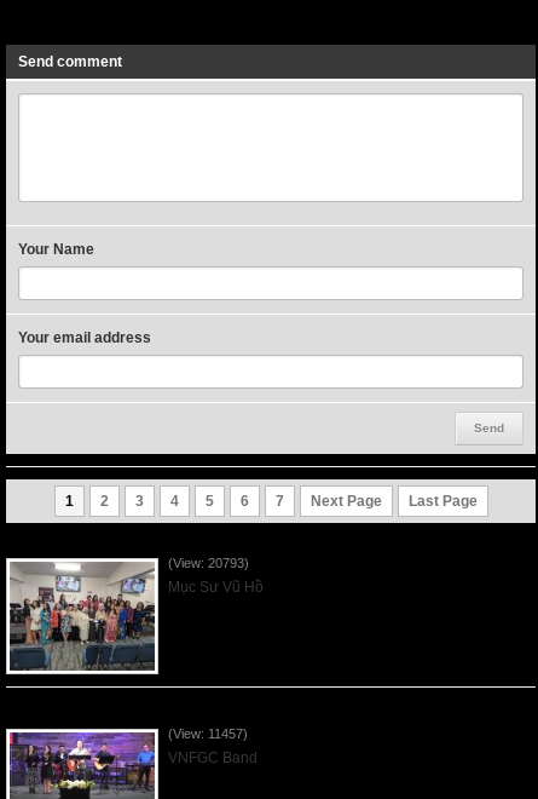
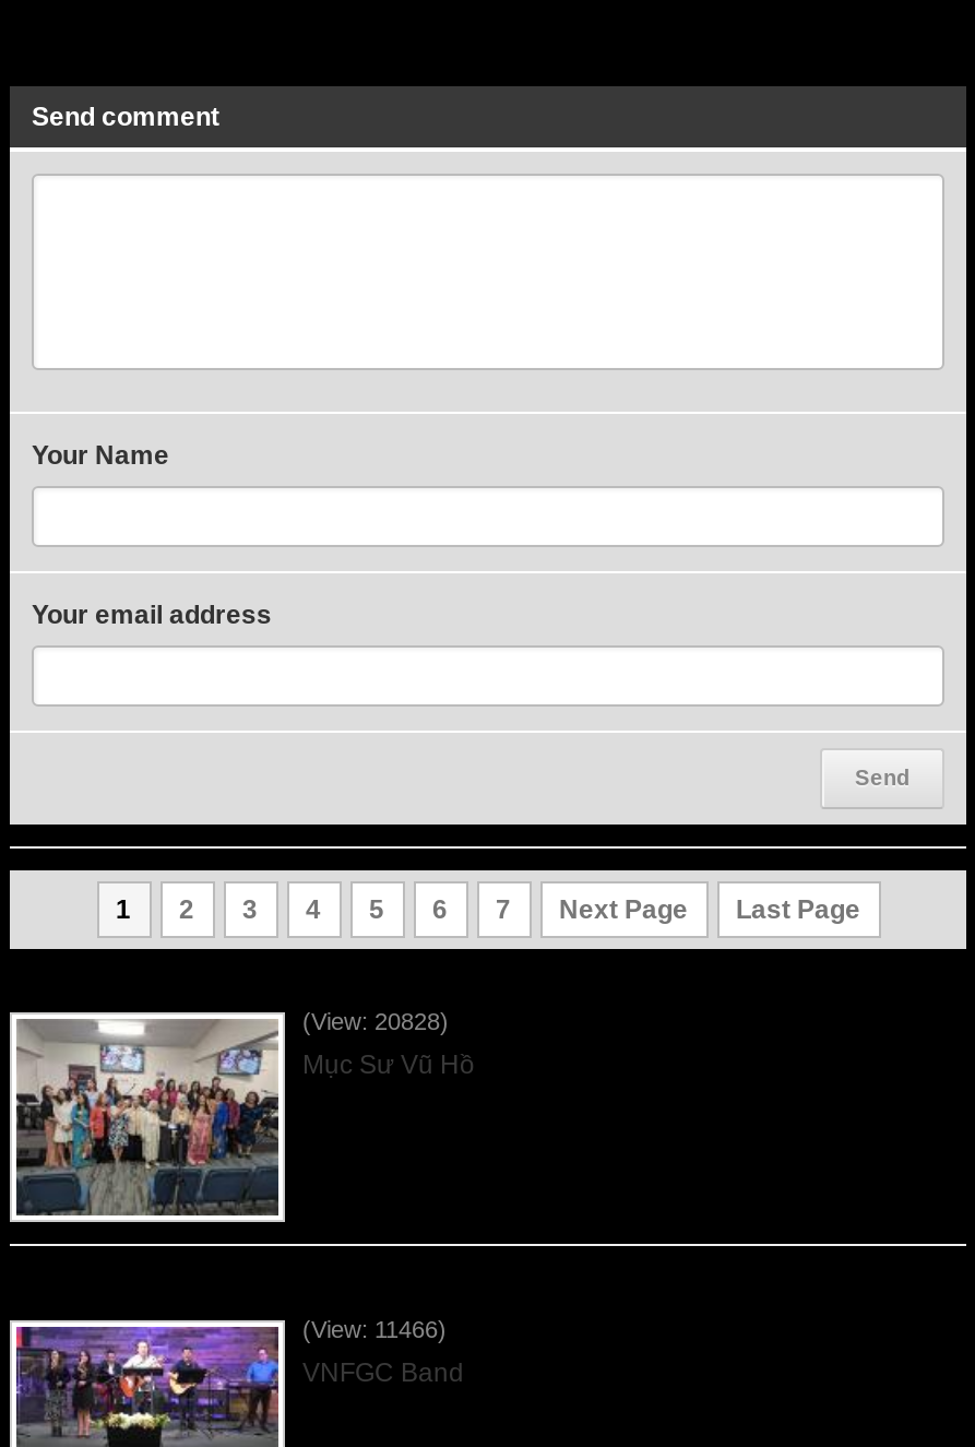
- (View: 20793)
+ (View: 20828)

- (View: 11457)
+ (View: 11466)
